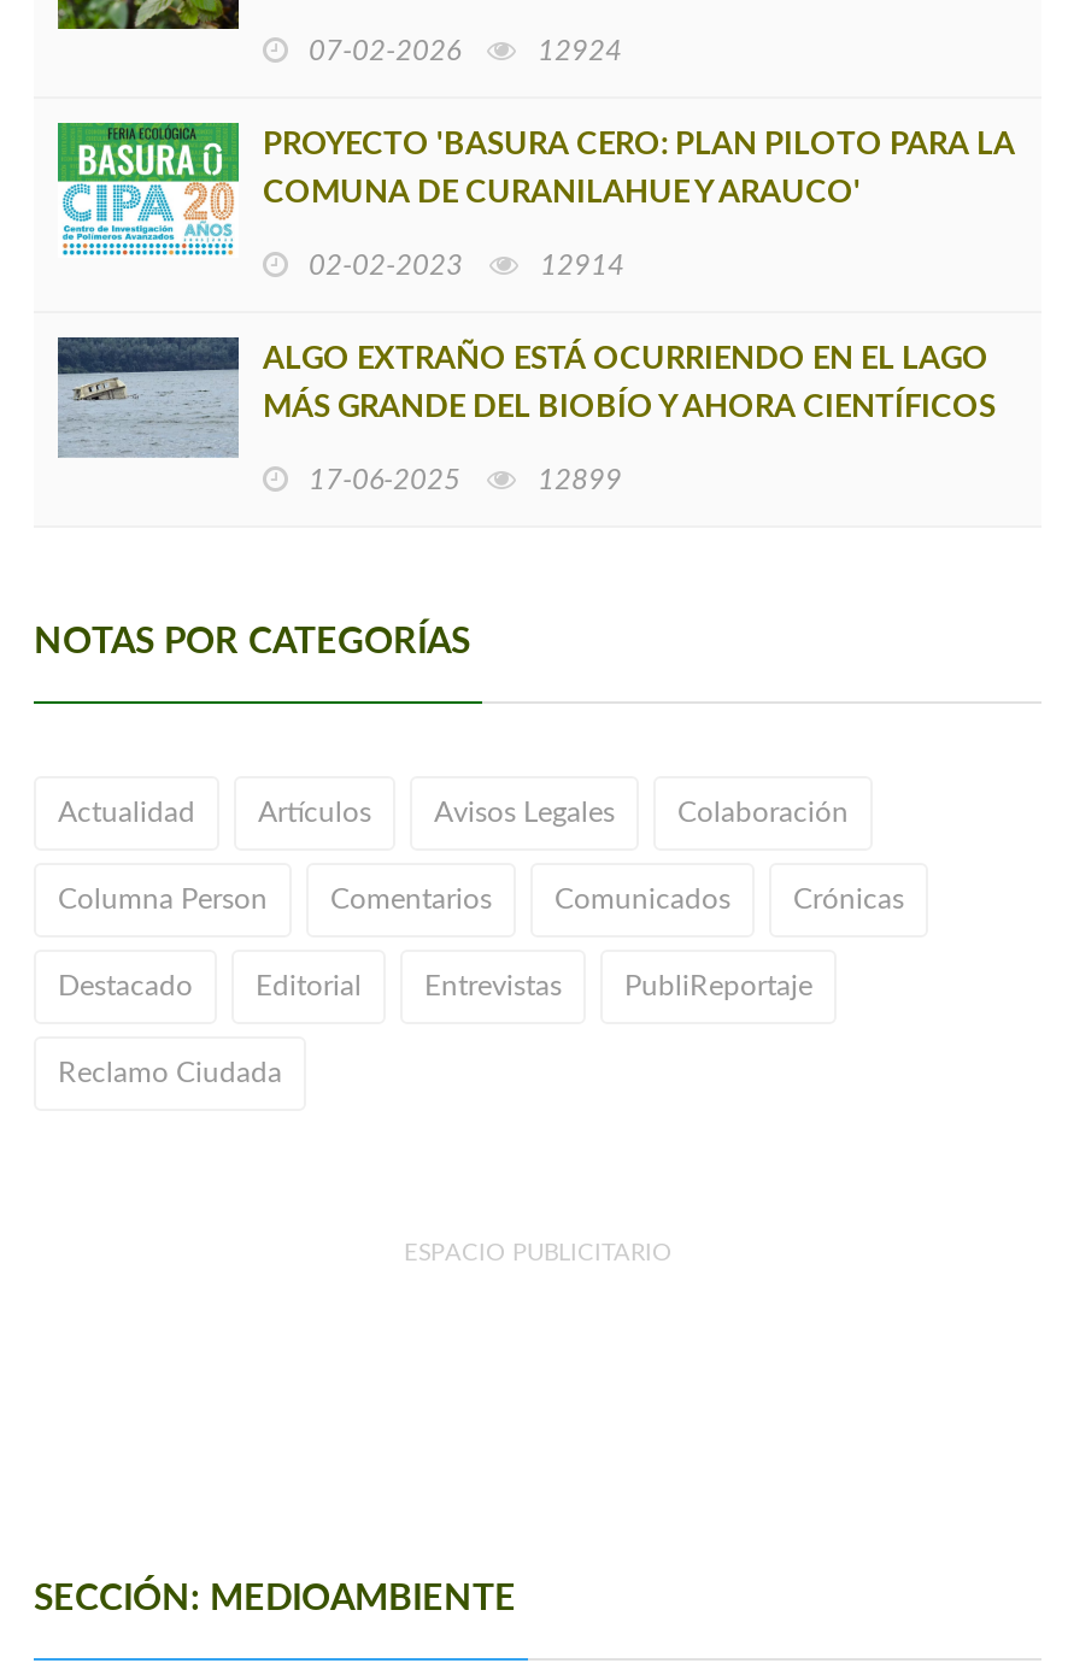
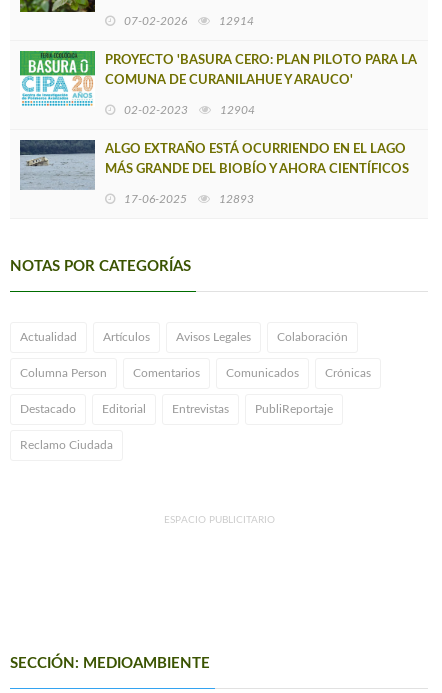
- 12924
+ 12914

- 12914
+ 12904

- 12899
+ 12893
